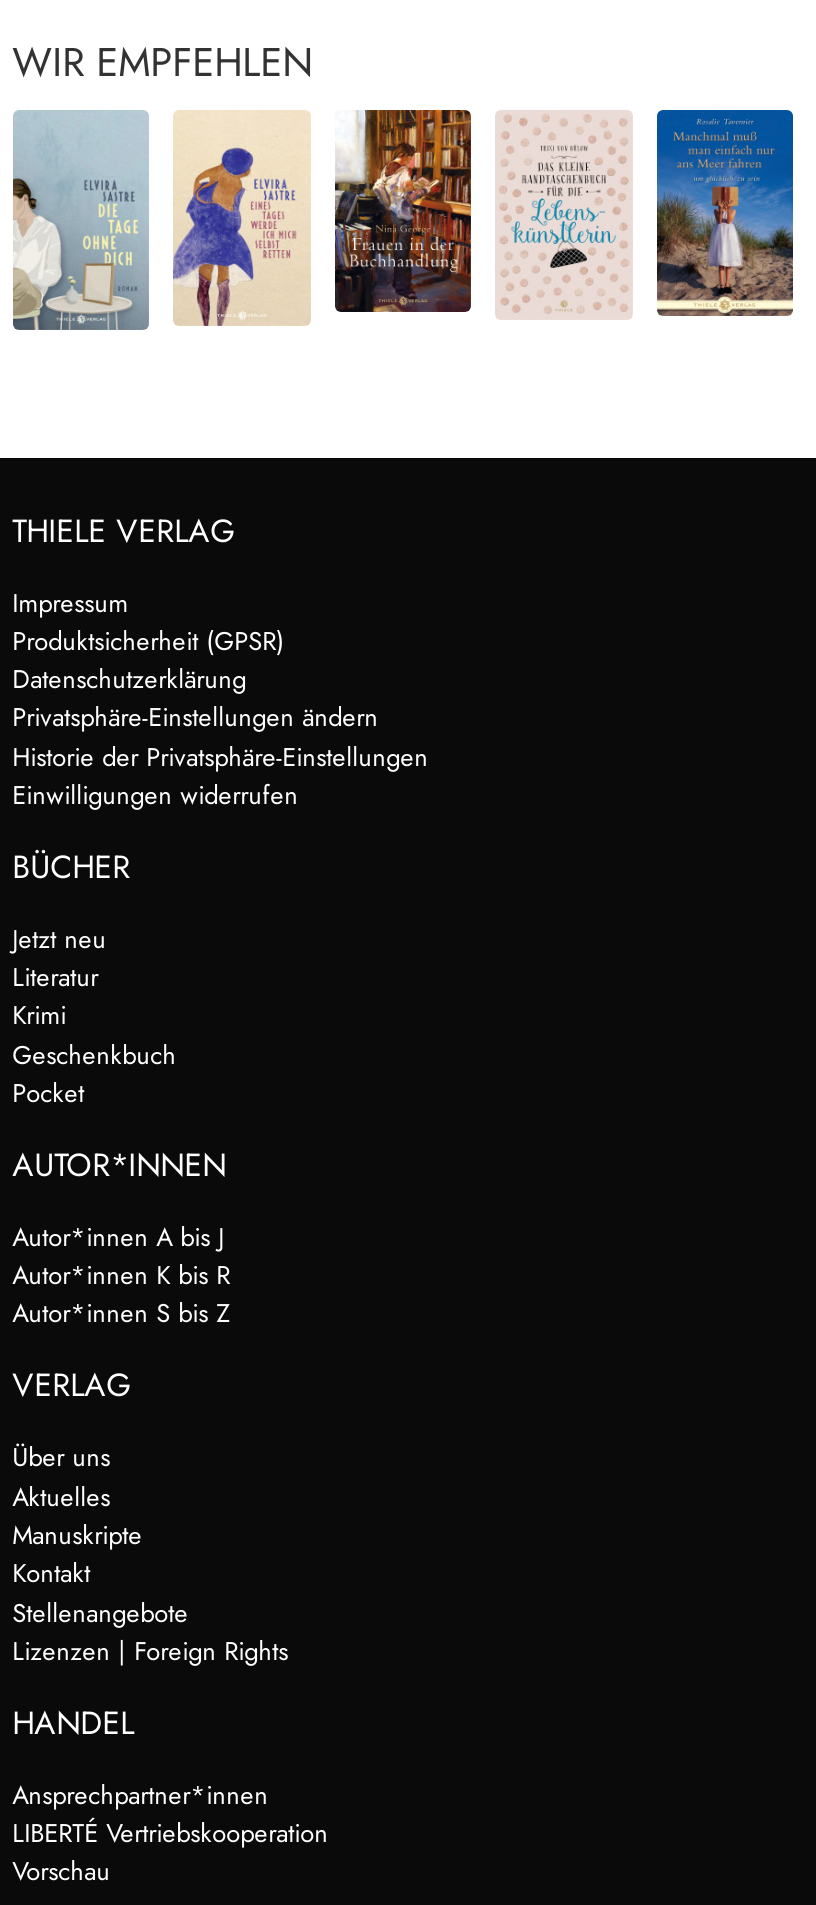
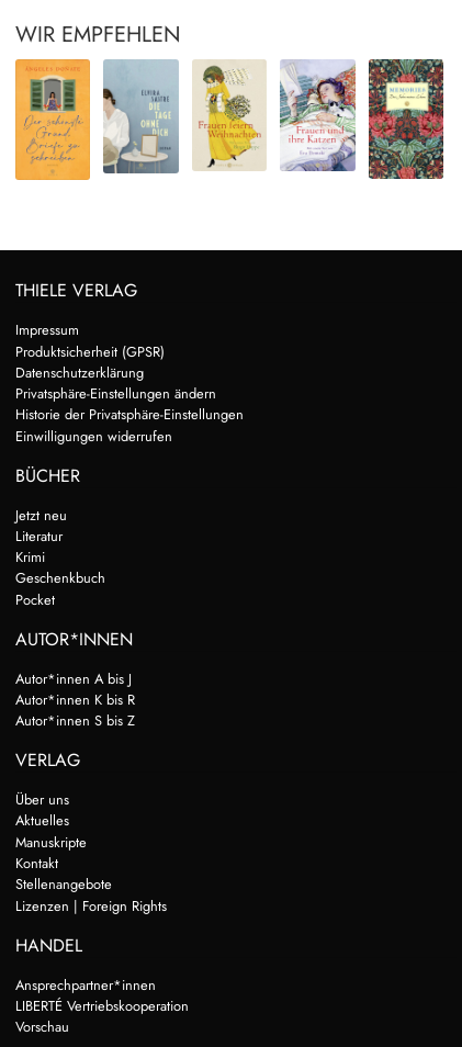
- [image]
+ [image]

- [image]
+ [image]

- [image]
+ [image]

- [image]
+ [image]

- [image]
+ [image]
